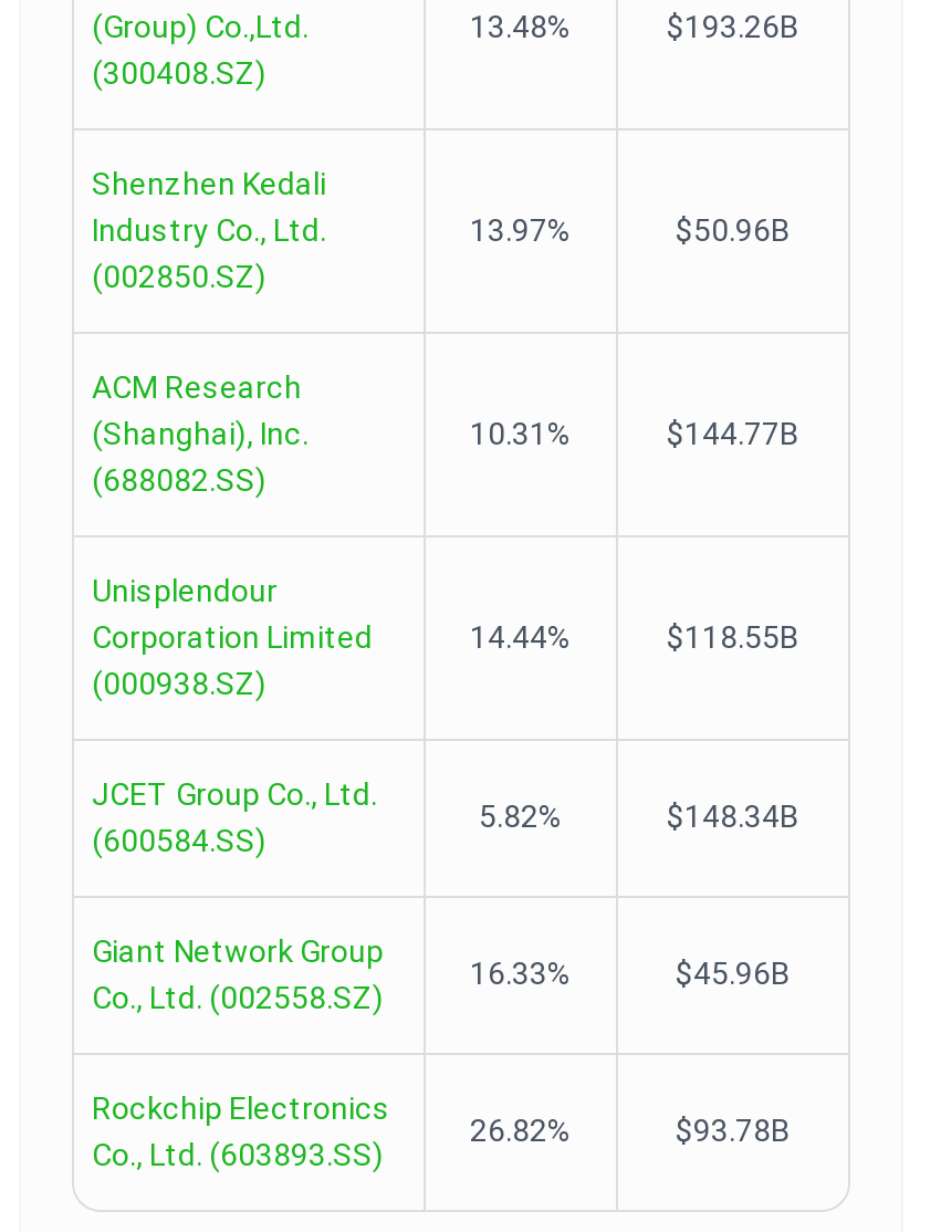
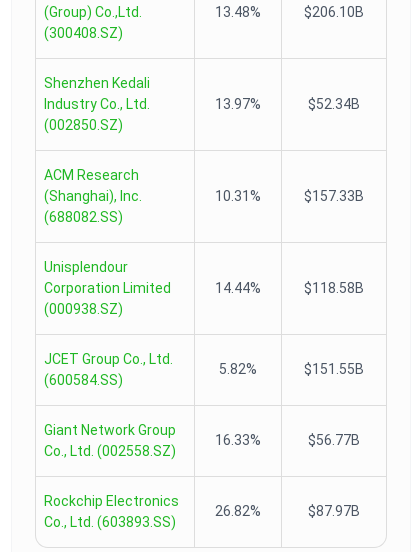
- $193.26B
+ $206.10B

- $50.96B
+ $52.34B

- $144.77B
+ $157.33B

- $118.55B
+ $118.58B

- $148.34B
+ $151.55B

- $45.96B
+ $56.77B

- $93.78B
+ $87.97B
